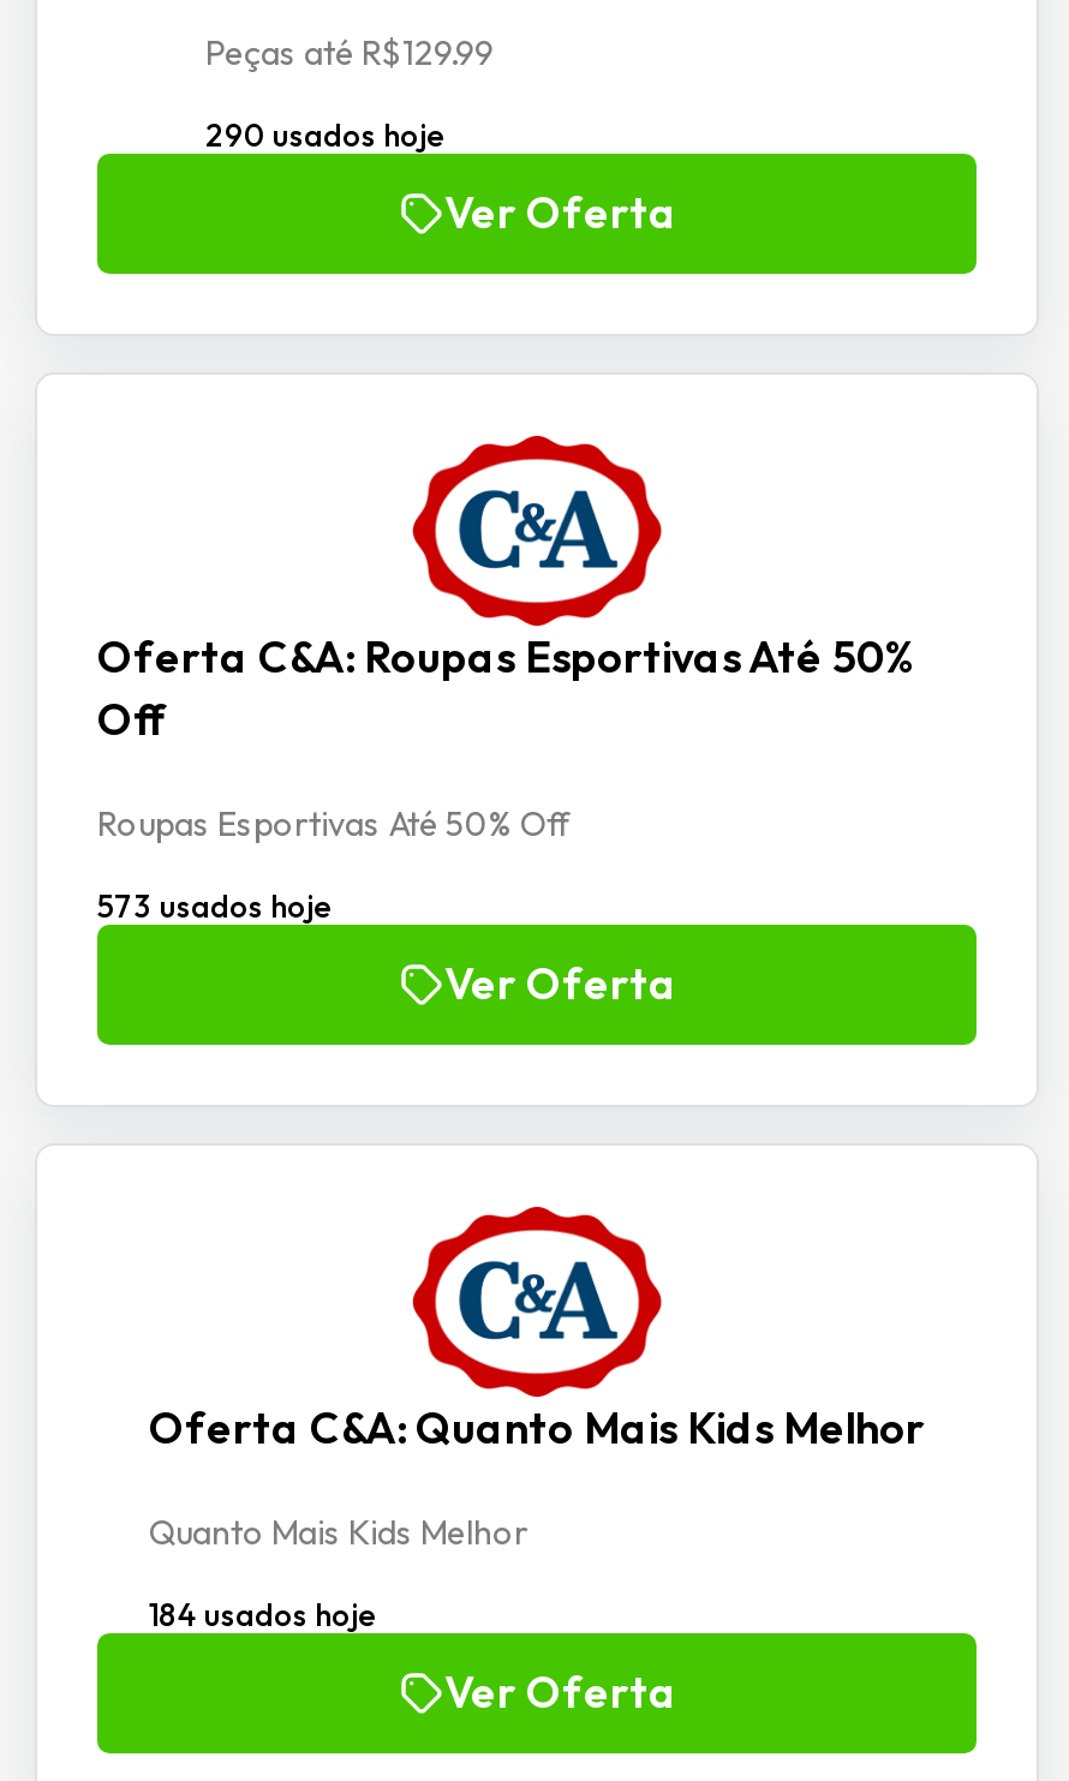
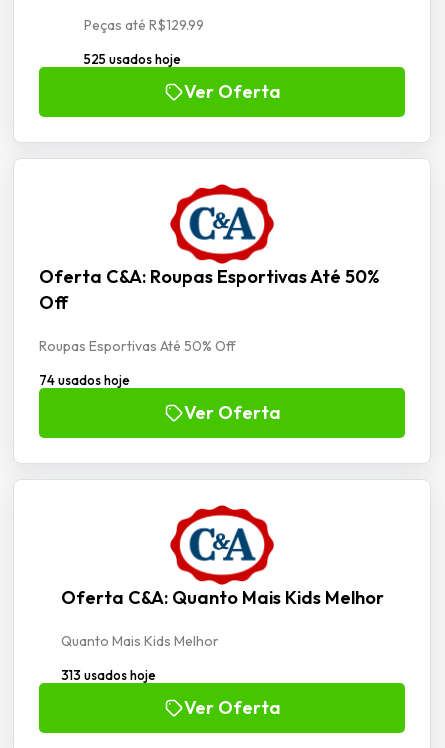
- 290 usados hoje
+ 525 usados hoje

- 573 usados hoje
+ 74 usados hoje

- 184 usados hoje
+ 313 usados hoje
